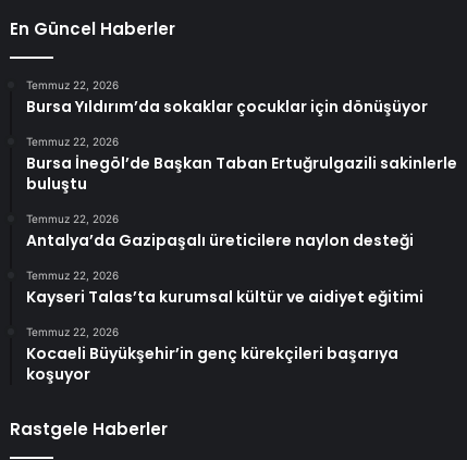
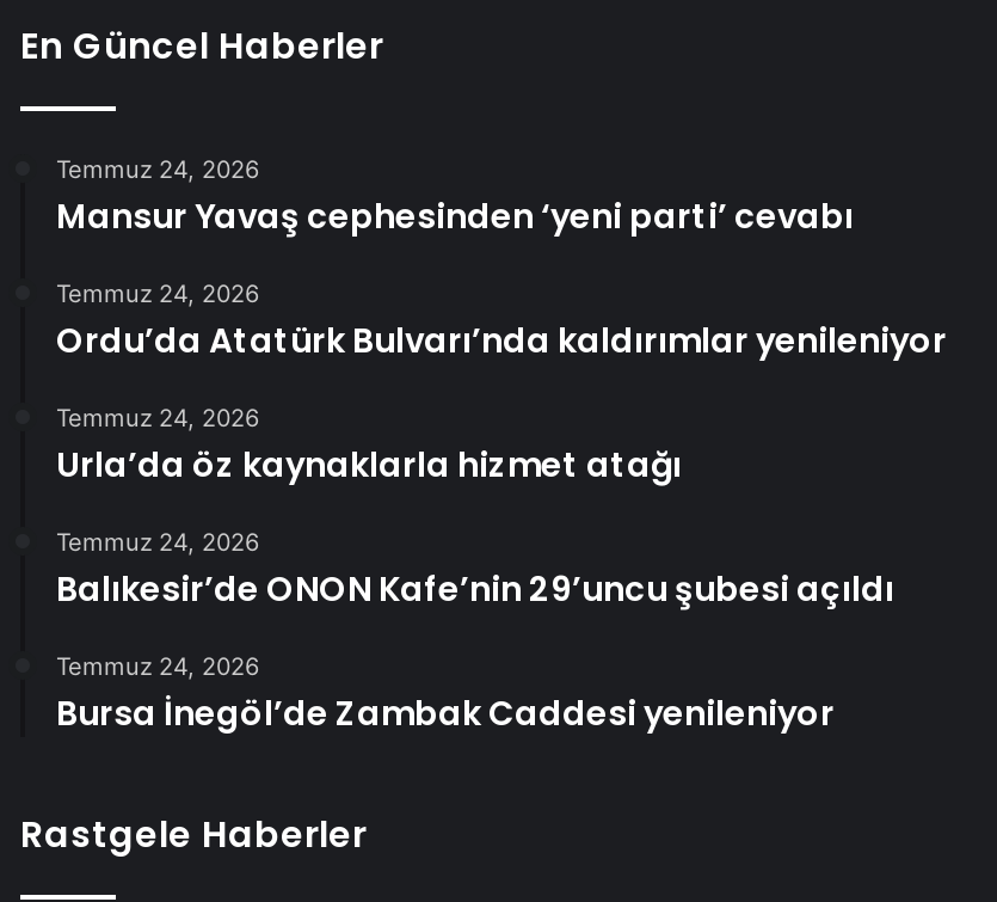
- Temmuz 22, 2026
- Bursa Yıldırım’da sokaklar çocuklar için dönüşüyor
+ Temmuz 24, 2026
+ Mansur Yavaş cephesinden ‘yeni parti’ cevabı

- Temmuz 22, 2026
- Bursa İnegöl’de Başkan Taban Ertuğrulgazili sakinlerle
- buluştu
+ Temmuz 24, 2026
+ Ordu’da Atatürk Bulvarı’nda kaldırımlar yenileniyor

- Temmuz 22, 2026
- Antalya’da Gazipaşalı üreticilere naylon desteği
+ Temmuz 24, 2026
+ Urla’da öz kaynaklarla hizmet atağı

- Temmuz 22, 2026
- Kayseri Talas’ta kurumsal kültür ve aidiyet eğitimi
+ Temmuz 24, 2026
+ Balıkesir’de ONON Kafe’nin 29’uncu şubesi açıldı

- Temmuz 22, 2026
- Kocaeli Büyükşehir’in genç kürekçileri başarıya
- koşuyor
+ Temmuz 24, 2026
+ Bursa İnegöl’de Zambak Caddesi yenileniyor
